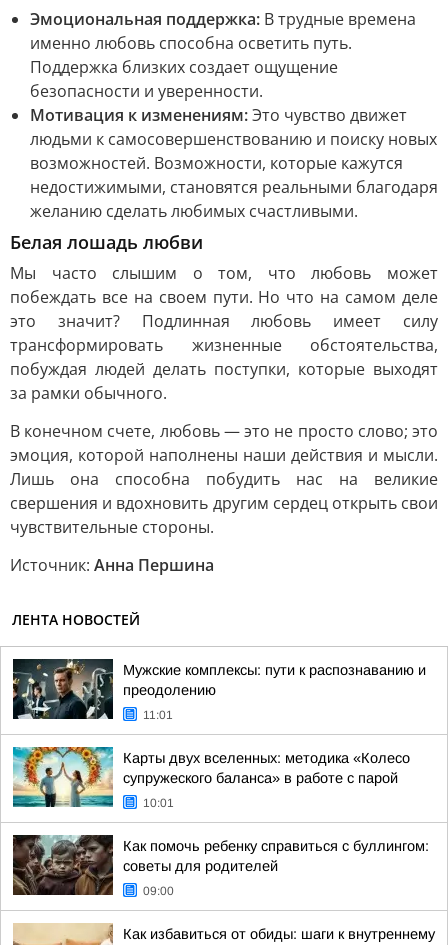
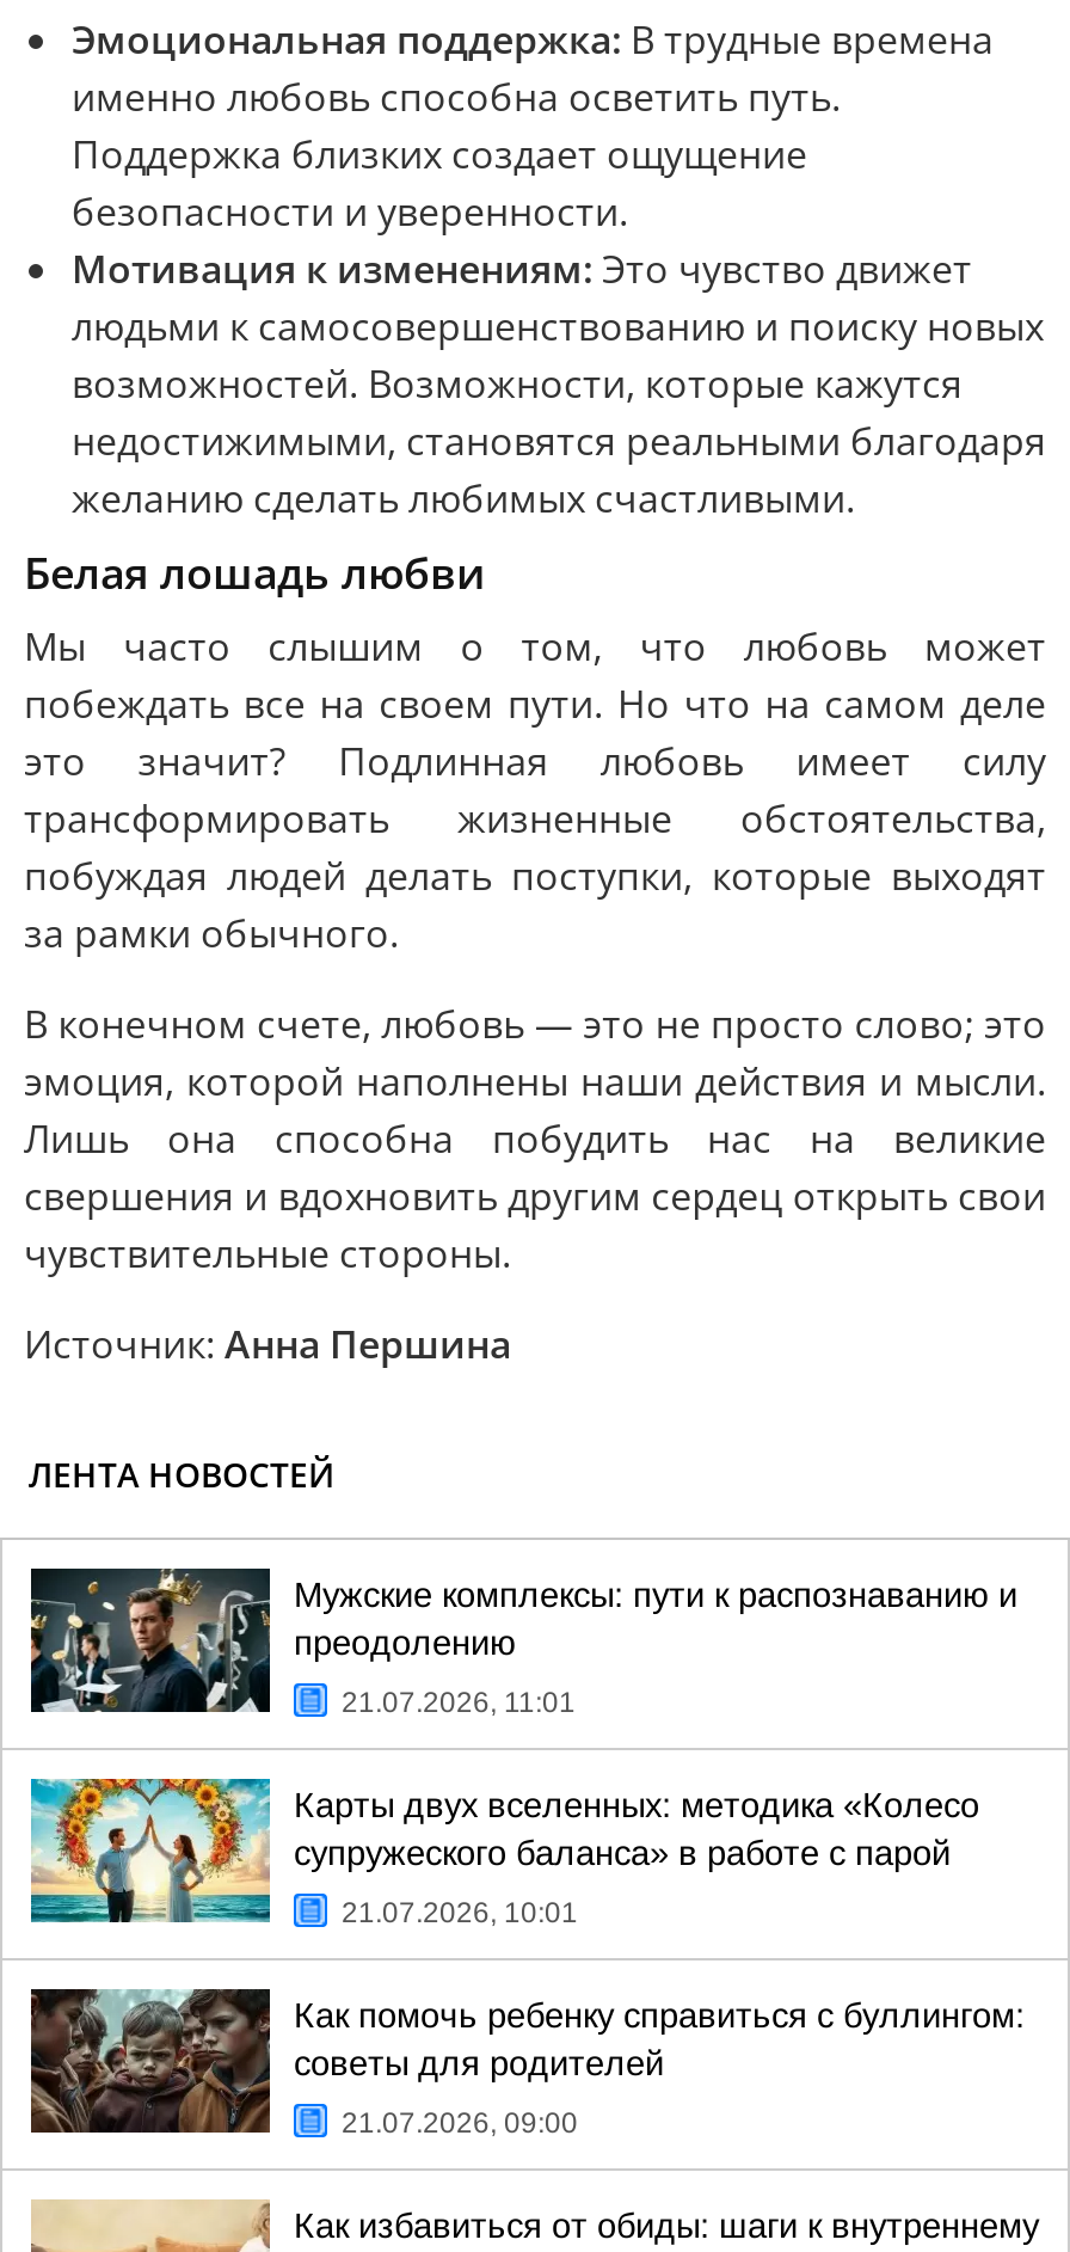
- 11:01
+ 21.07.2026, 11:01

- 10:01
+ 21.07.2026, 10:01

- 09:00
+ 21.07.2026, 09:00
